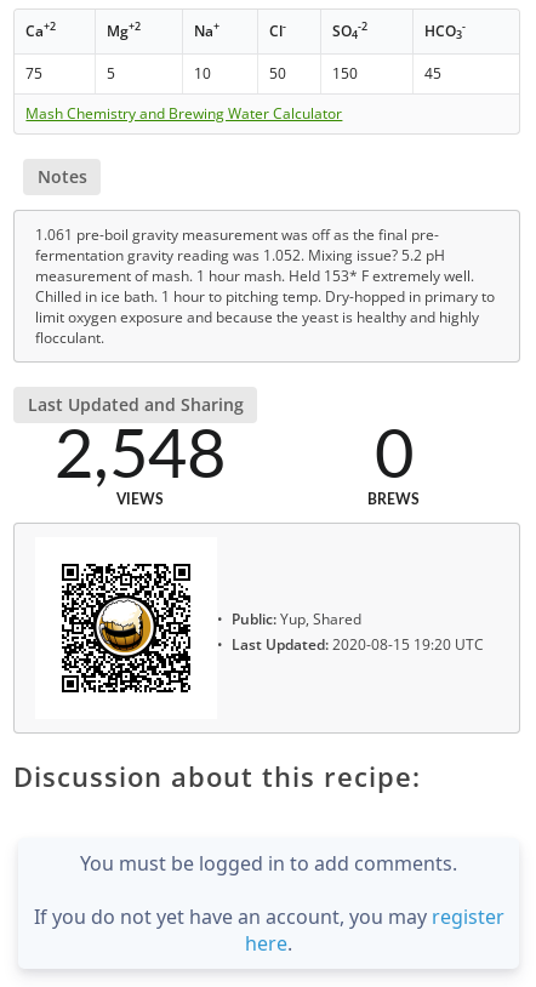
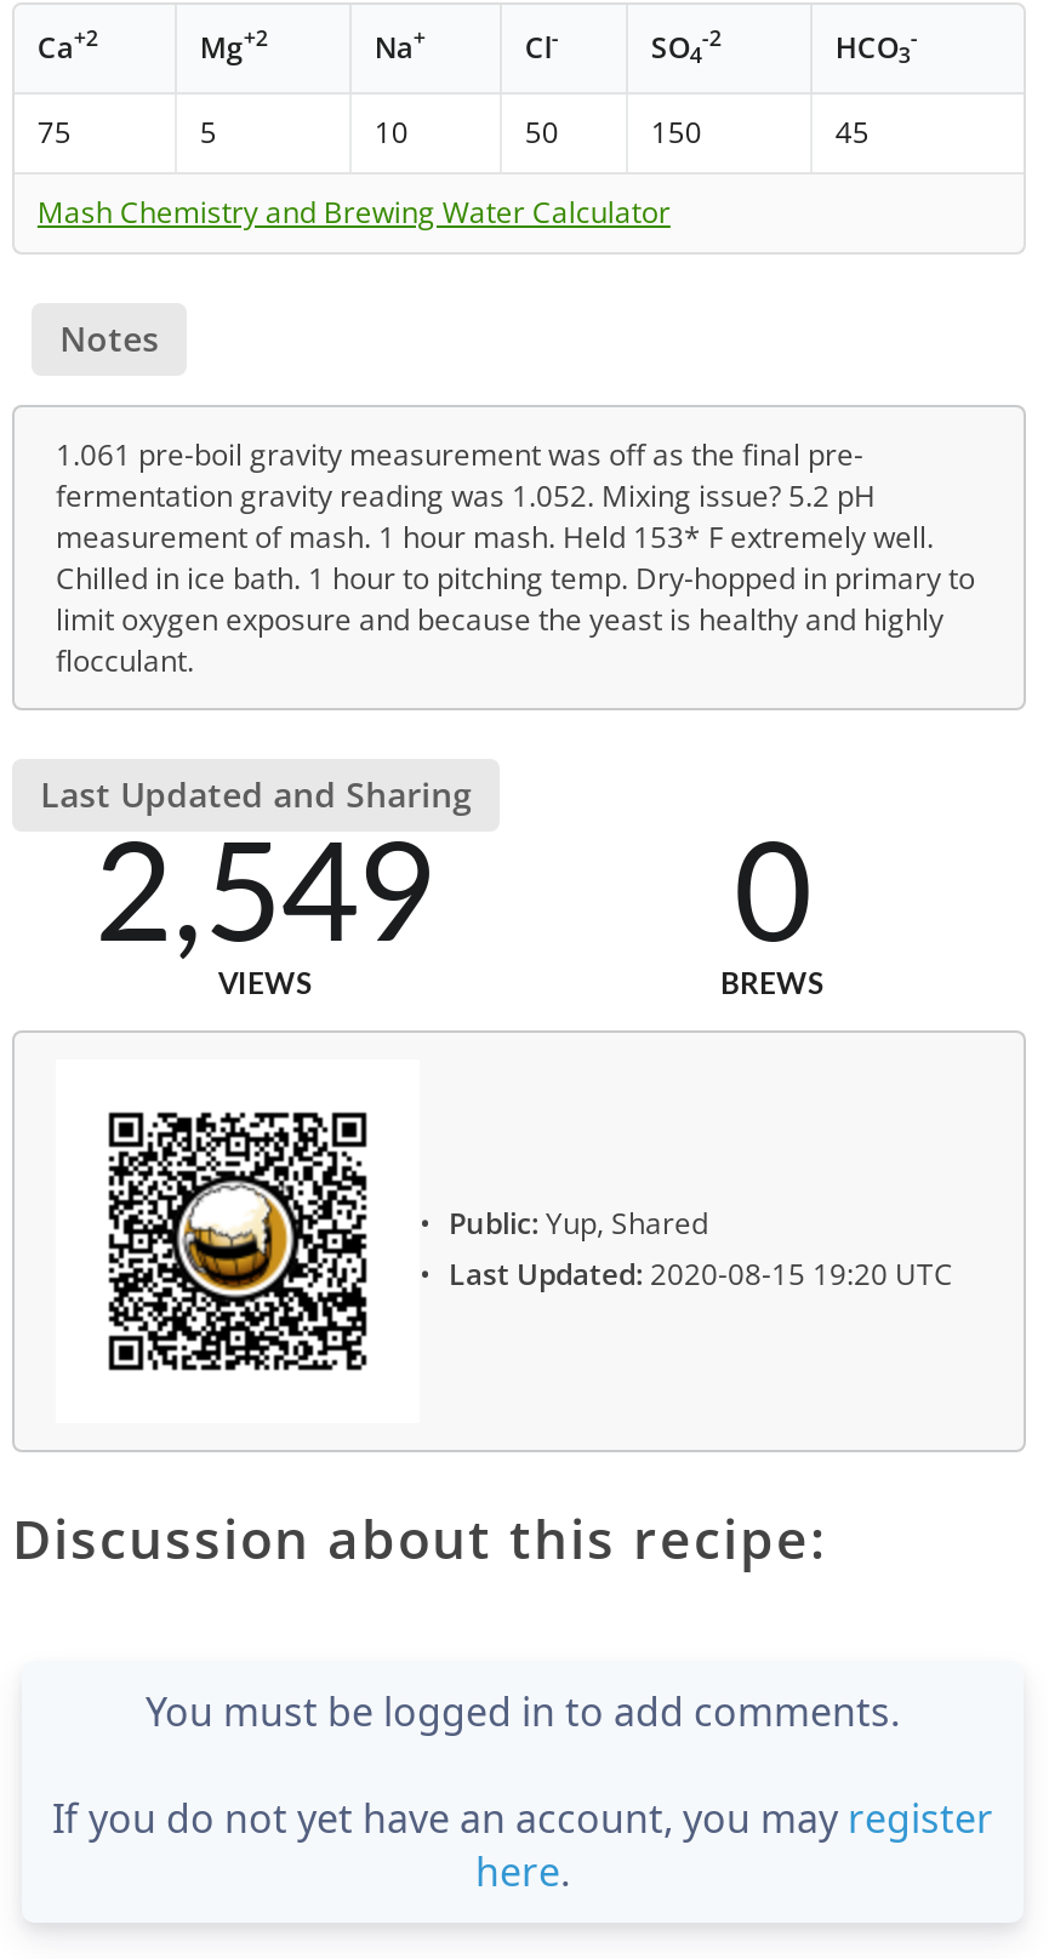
- 2,548
+ 2,549
